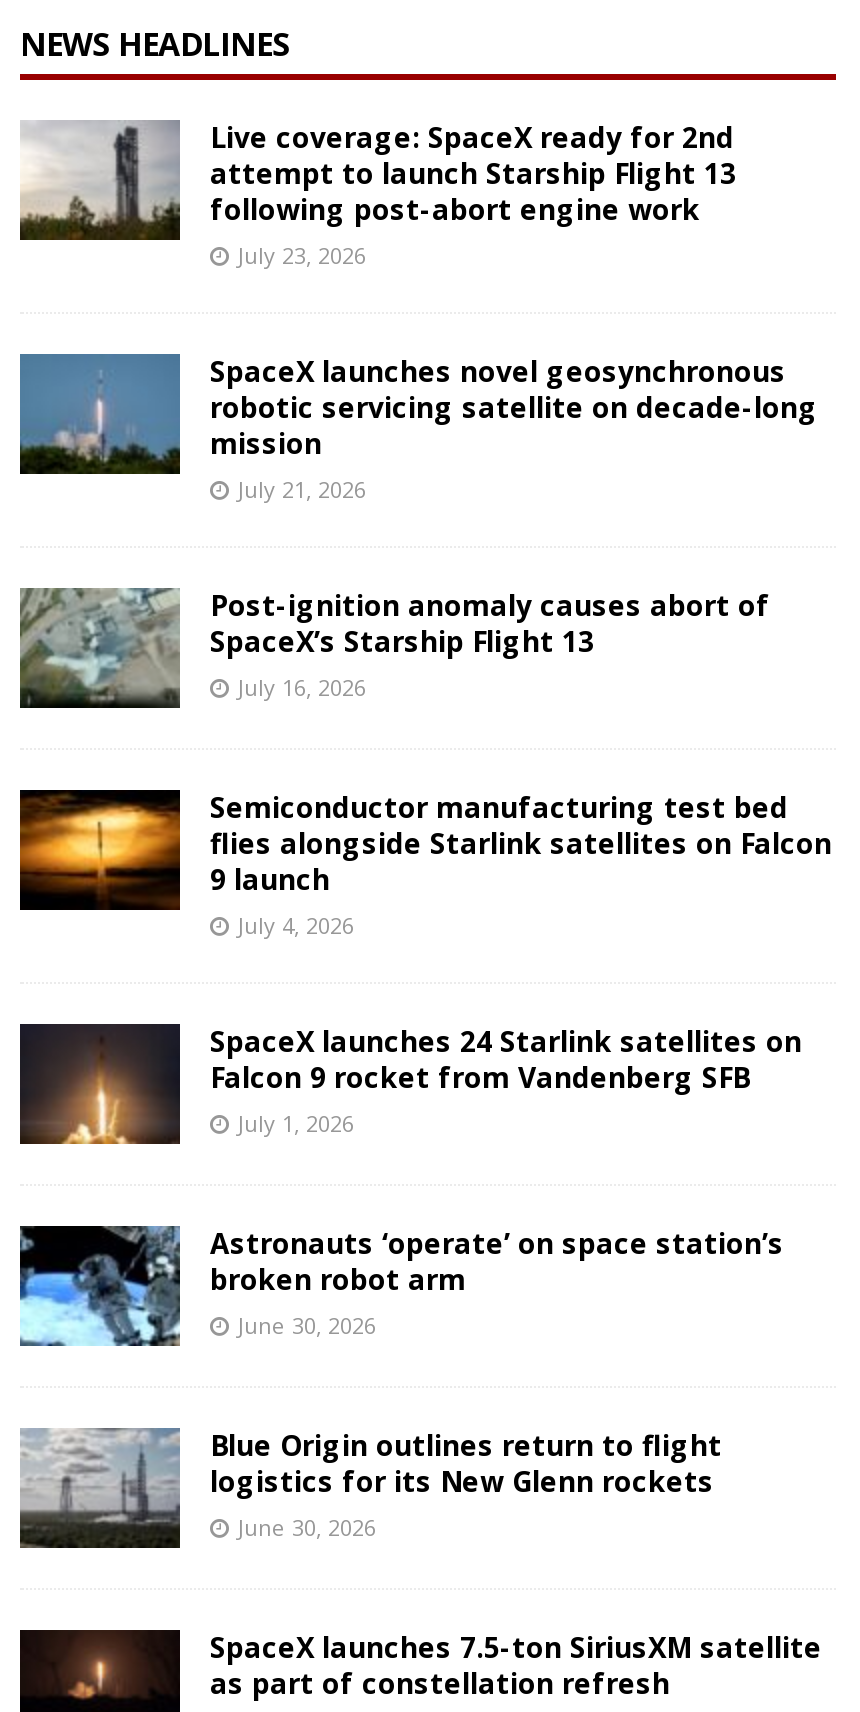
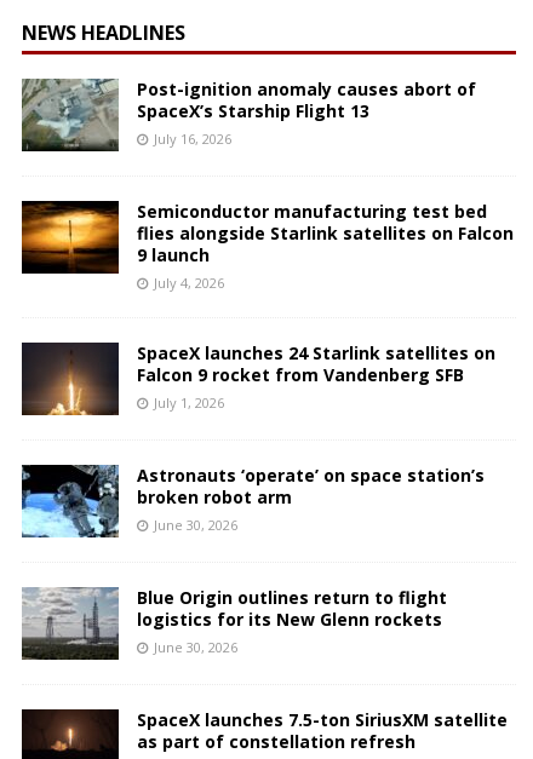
- [image]
- Live coverage: SpaceX ready for 2nd
- attempt to launch Starship Flight 13
- following post-abort engine work
- July 23, 2026
- SpaceX launches novel geosynchronous
- robotic servicing satellite on decade-long
- mission
- July 21, 2026

- [image]
